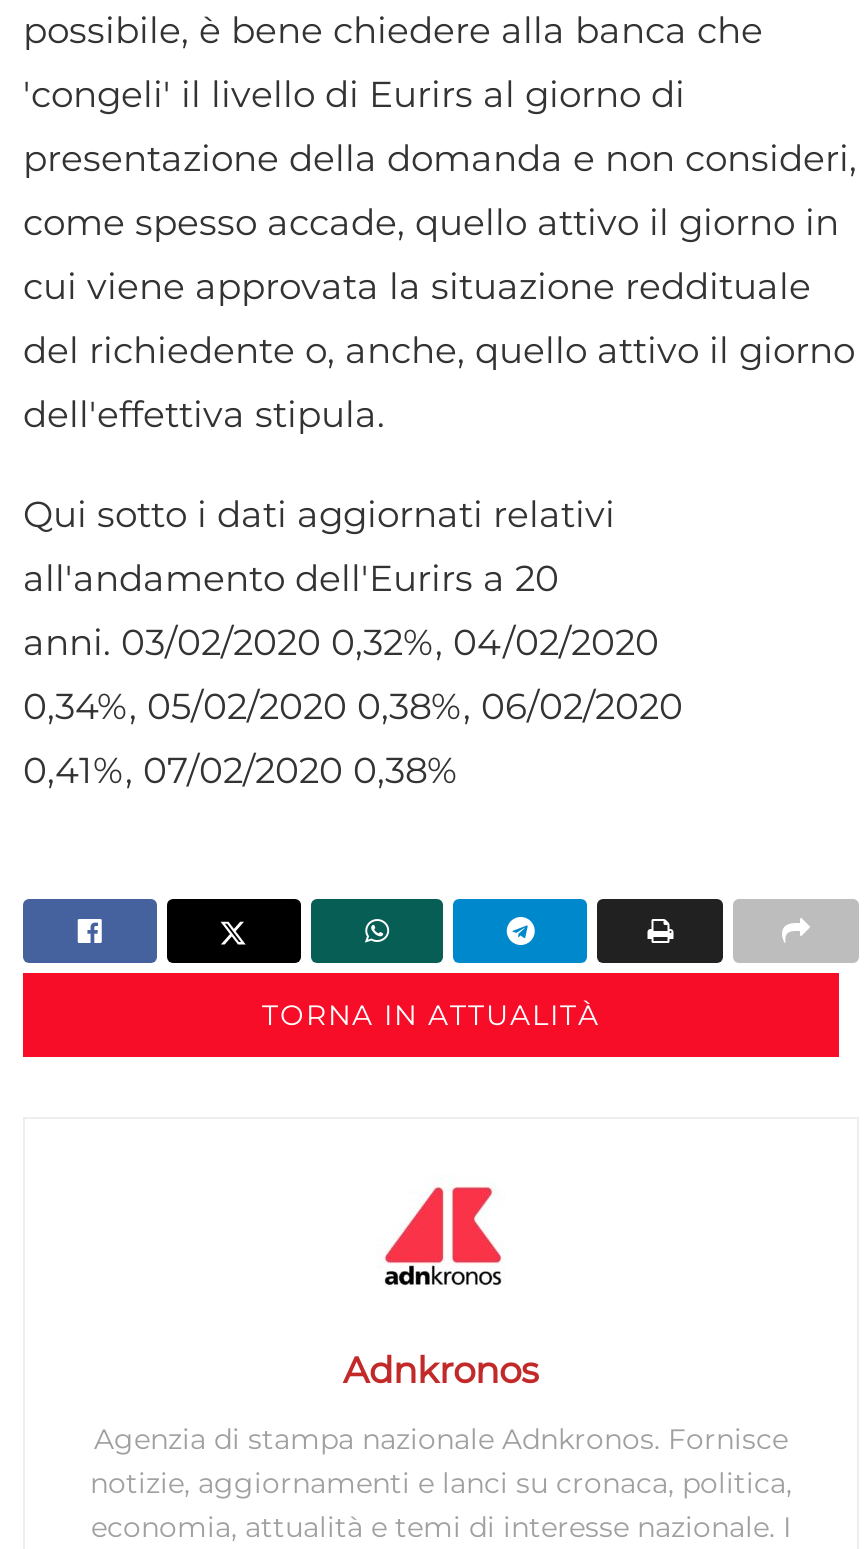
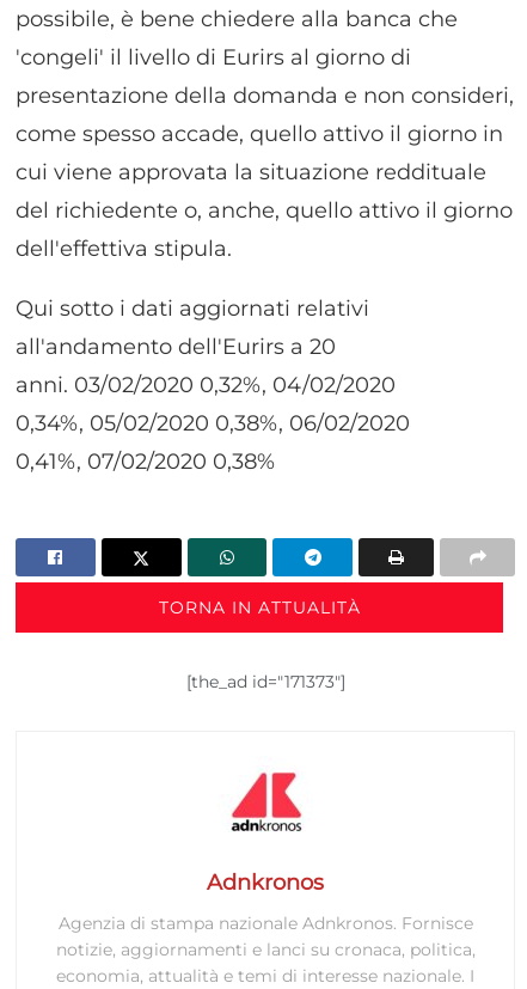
+ [the_ad id="171373"]
